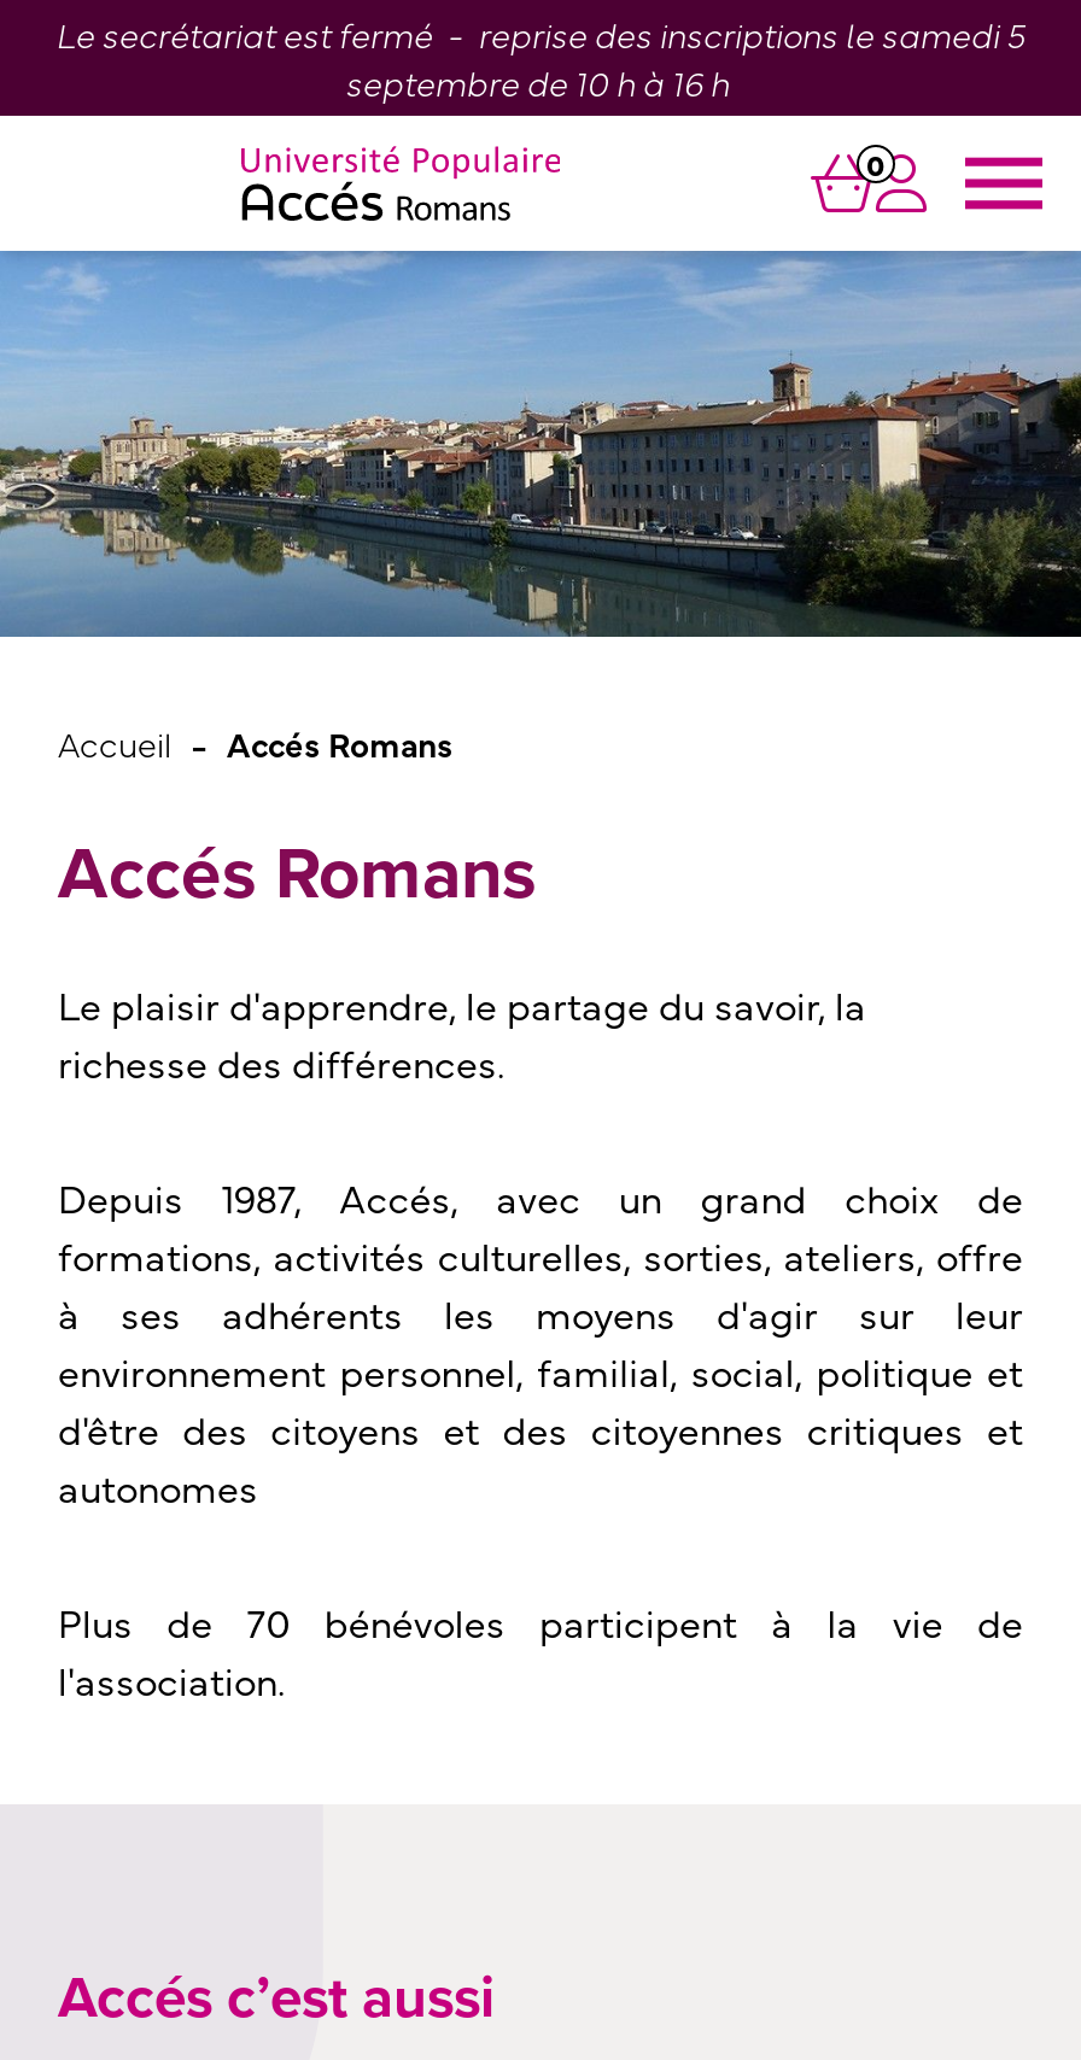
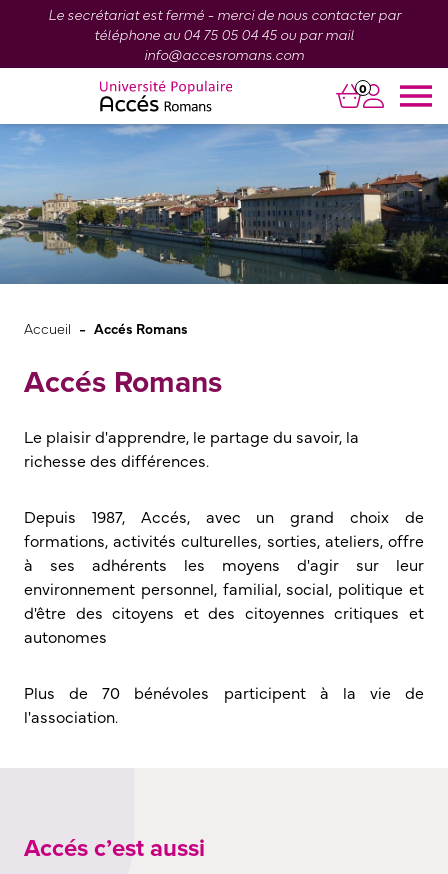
- Le secrétariat est fermé - reprise des inscriptions le samedi 5
- septembre de 10 h à 16 h
+ Le secrétariat est fermé - merci de nous contacter par
+ téléphone au 04 75 05 04 45 ou par mail
+ info@accesromans.com
